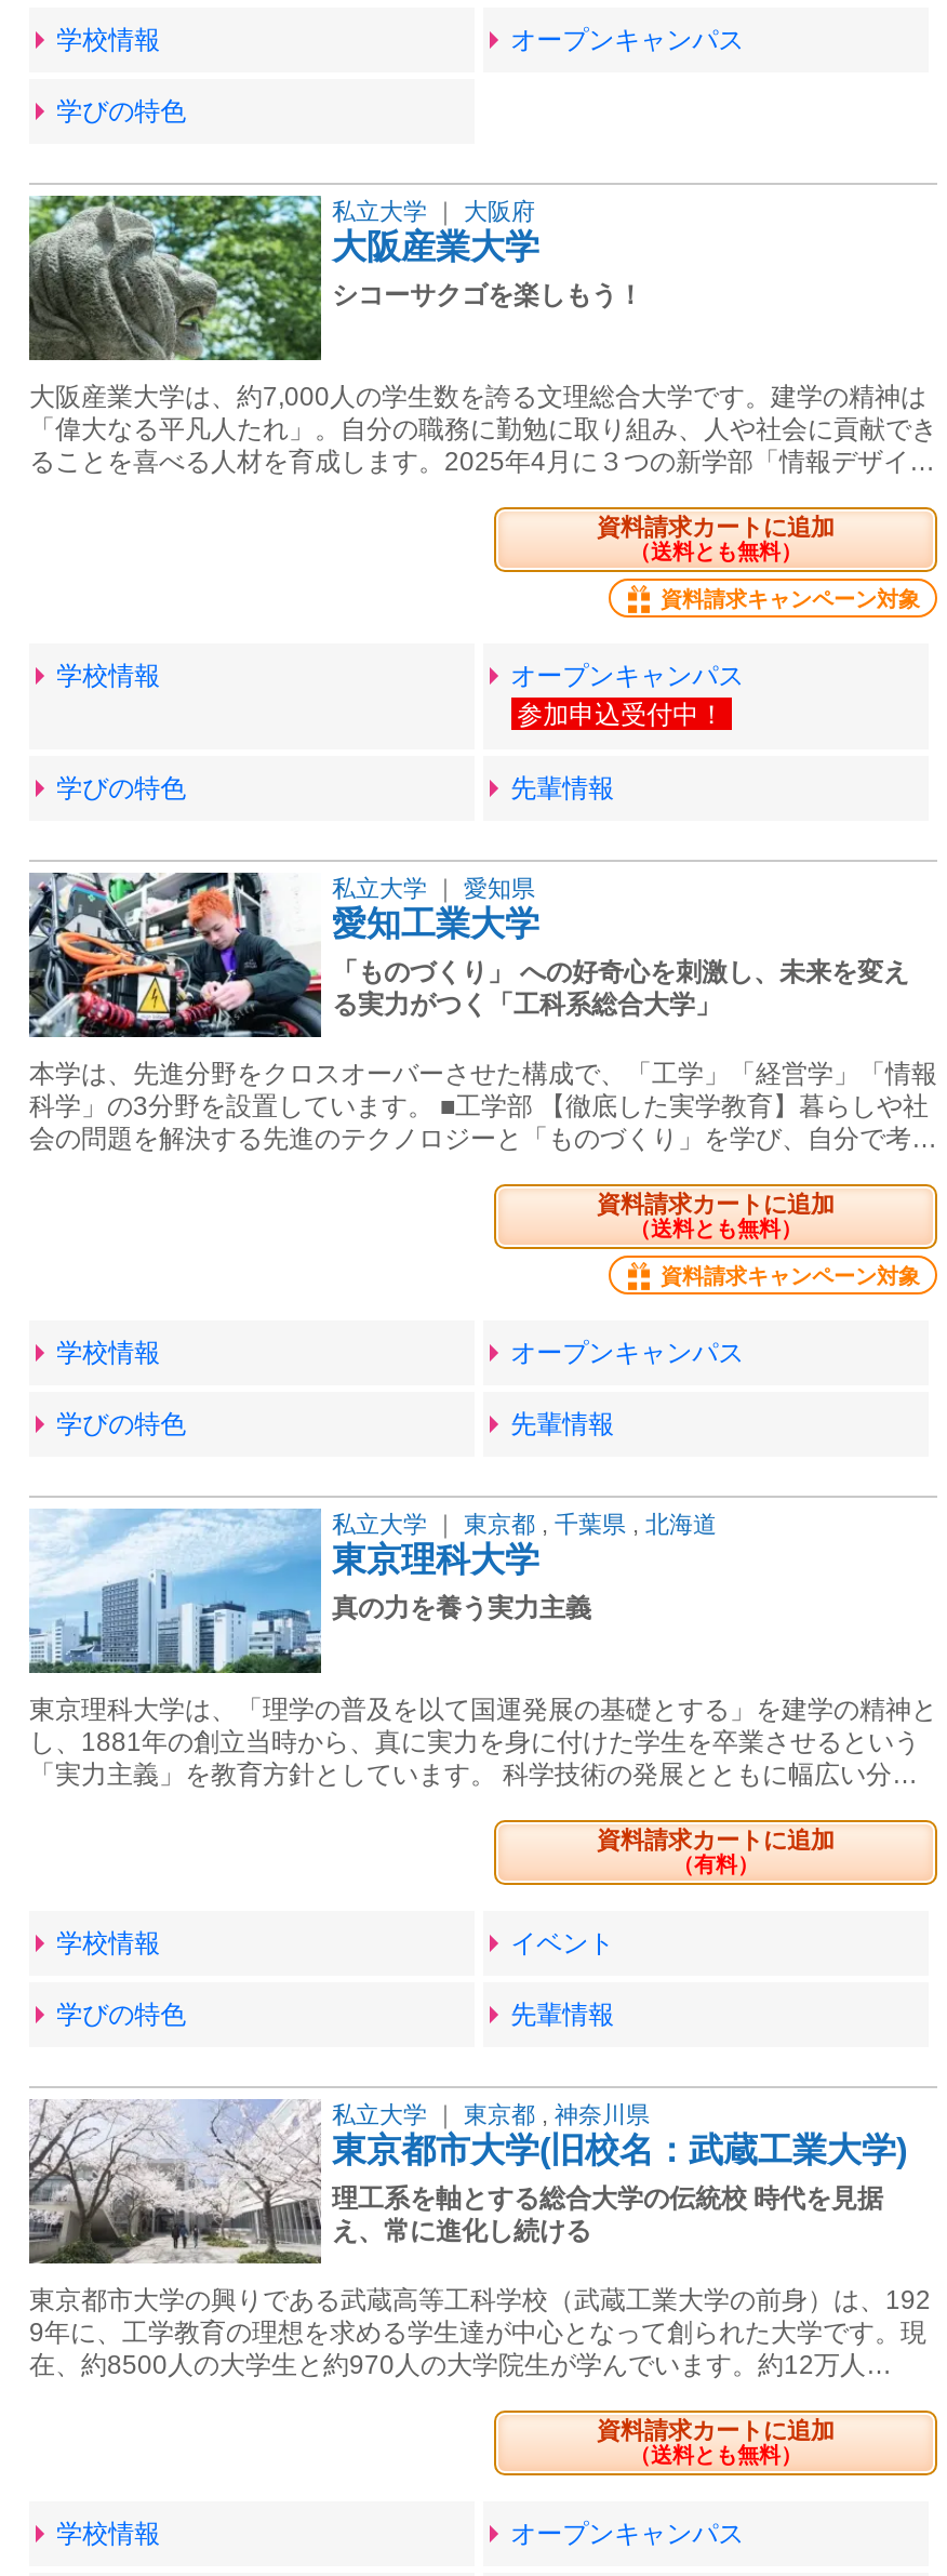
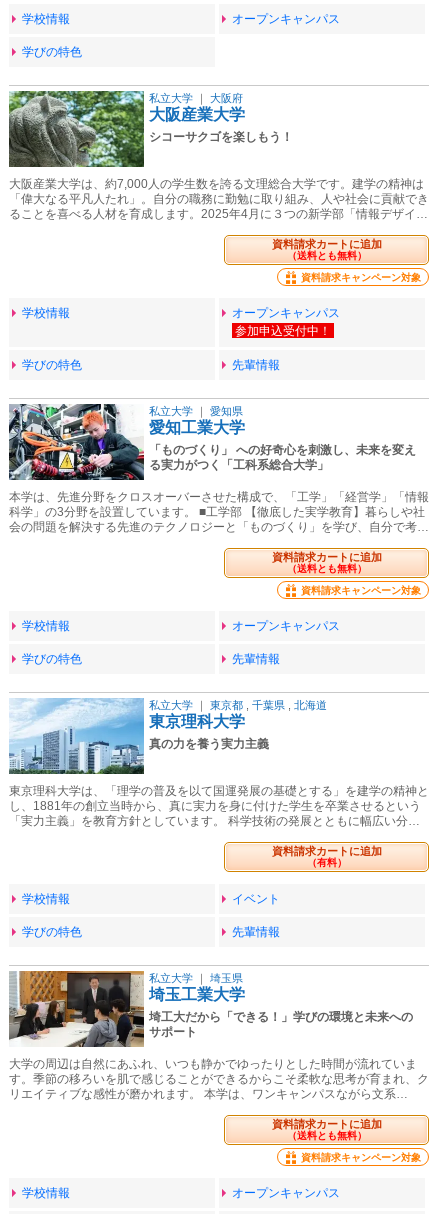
- [image]
- 東京都市⼤学の興りである武蔵⾼等⼯科学校（武蔵⼯業⼤学の前⾝）は、192
- 9年に、⼯学教育の理想を求める学⽣達が中⼼となって創られた⼤学です。現
- 在、約8500⼈の⼤学⽣と約970⼈の⼤学院⽣が学んでいます。約12万⼈…
+ [image]
+ 大学の周辺は自然にあふれ、いつも静かでゆったりとした時間が流れていま
+ す。季節の移ろいを肌で感じることができるからこそ柔軟な思考が育まれ、ク
+ リエイティブな感性が磨かれます。 本学は、ワンキャンパスながら文系…

- 私立大学｜東京都,神奈川県
- 東京都市大学(旧校名：武蔵工業大学)
- 理工系を軸とする総合大学の伝統校 時代を見据
- え、常に進化し続ける
+ 私立大学｜埼玉県
+ 埼玉工業大学
+ 埼工大だから「できる！」学びの環境と未来への
+ サポート

+ 資料請求キャンペーン対象
